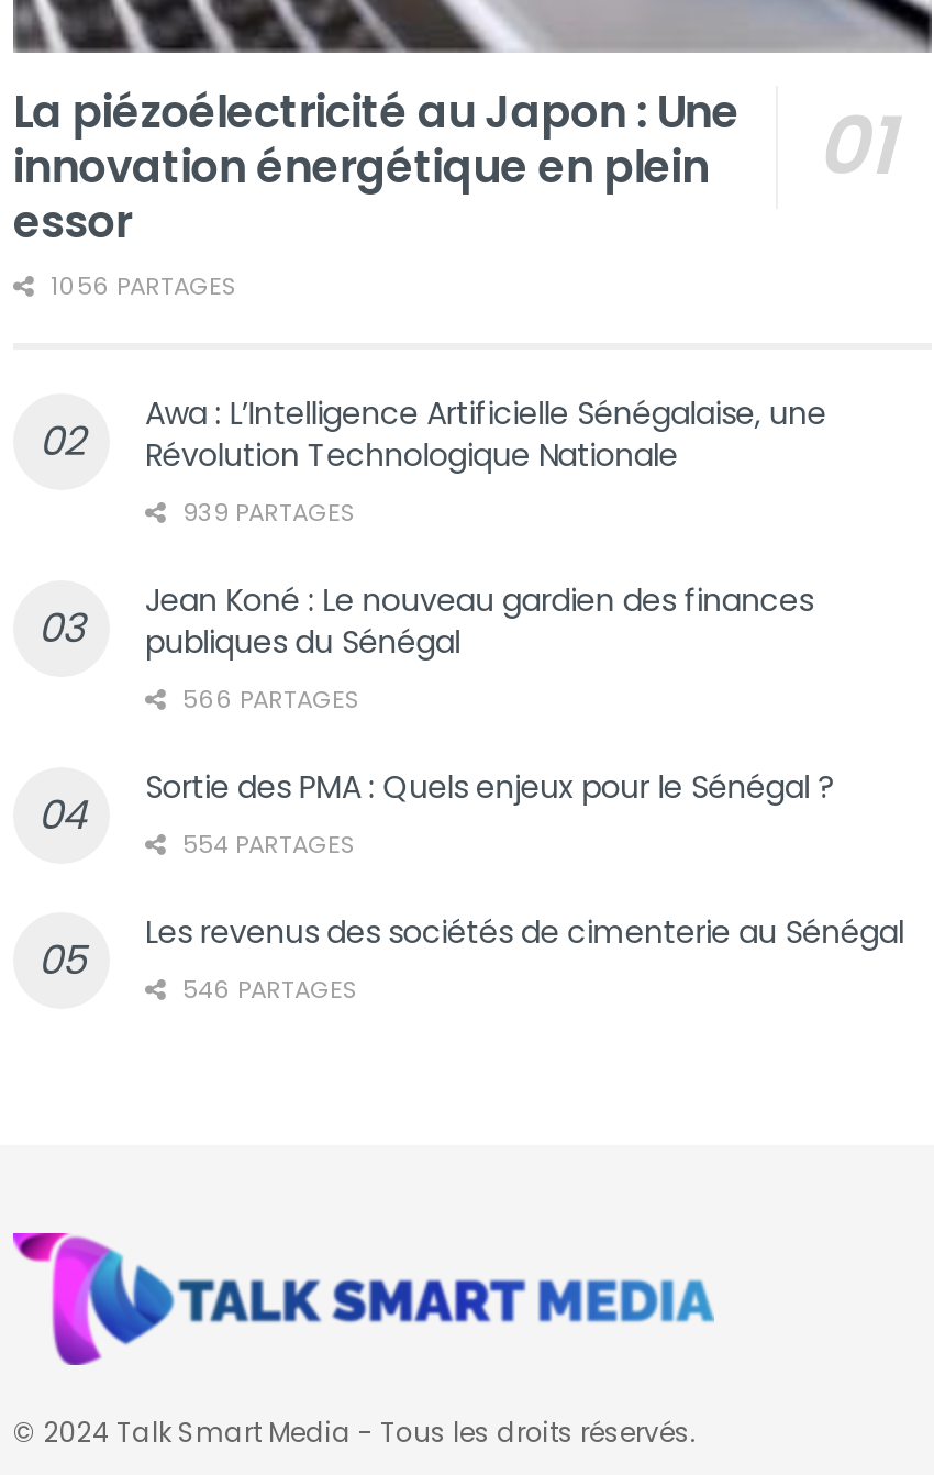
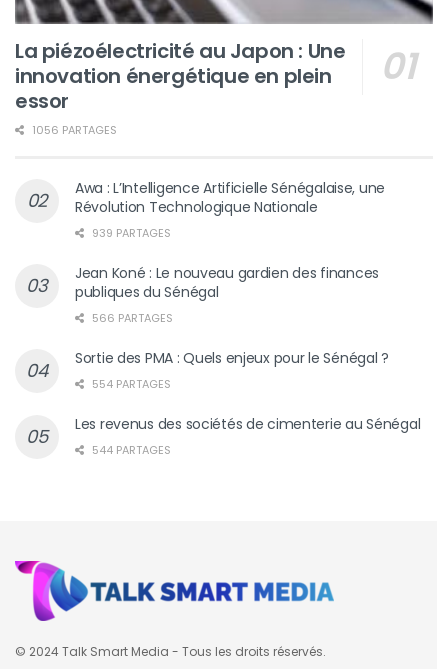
- 546 PARTAGES
+ 544 PARTAGES
